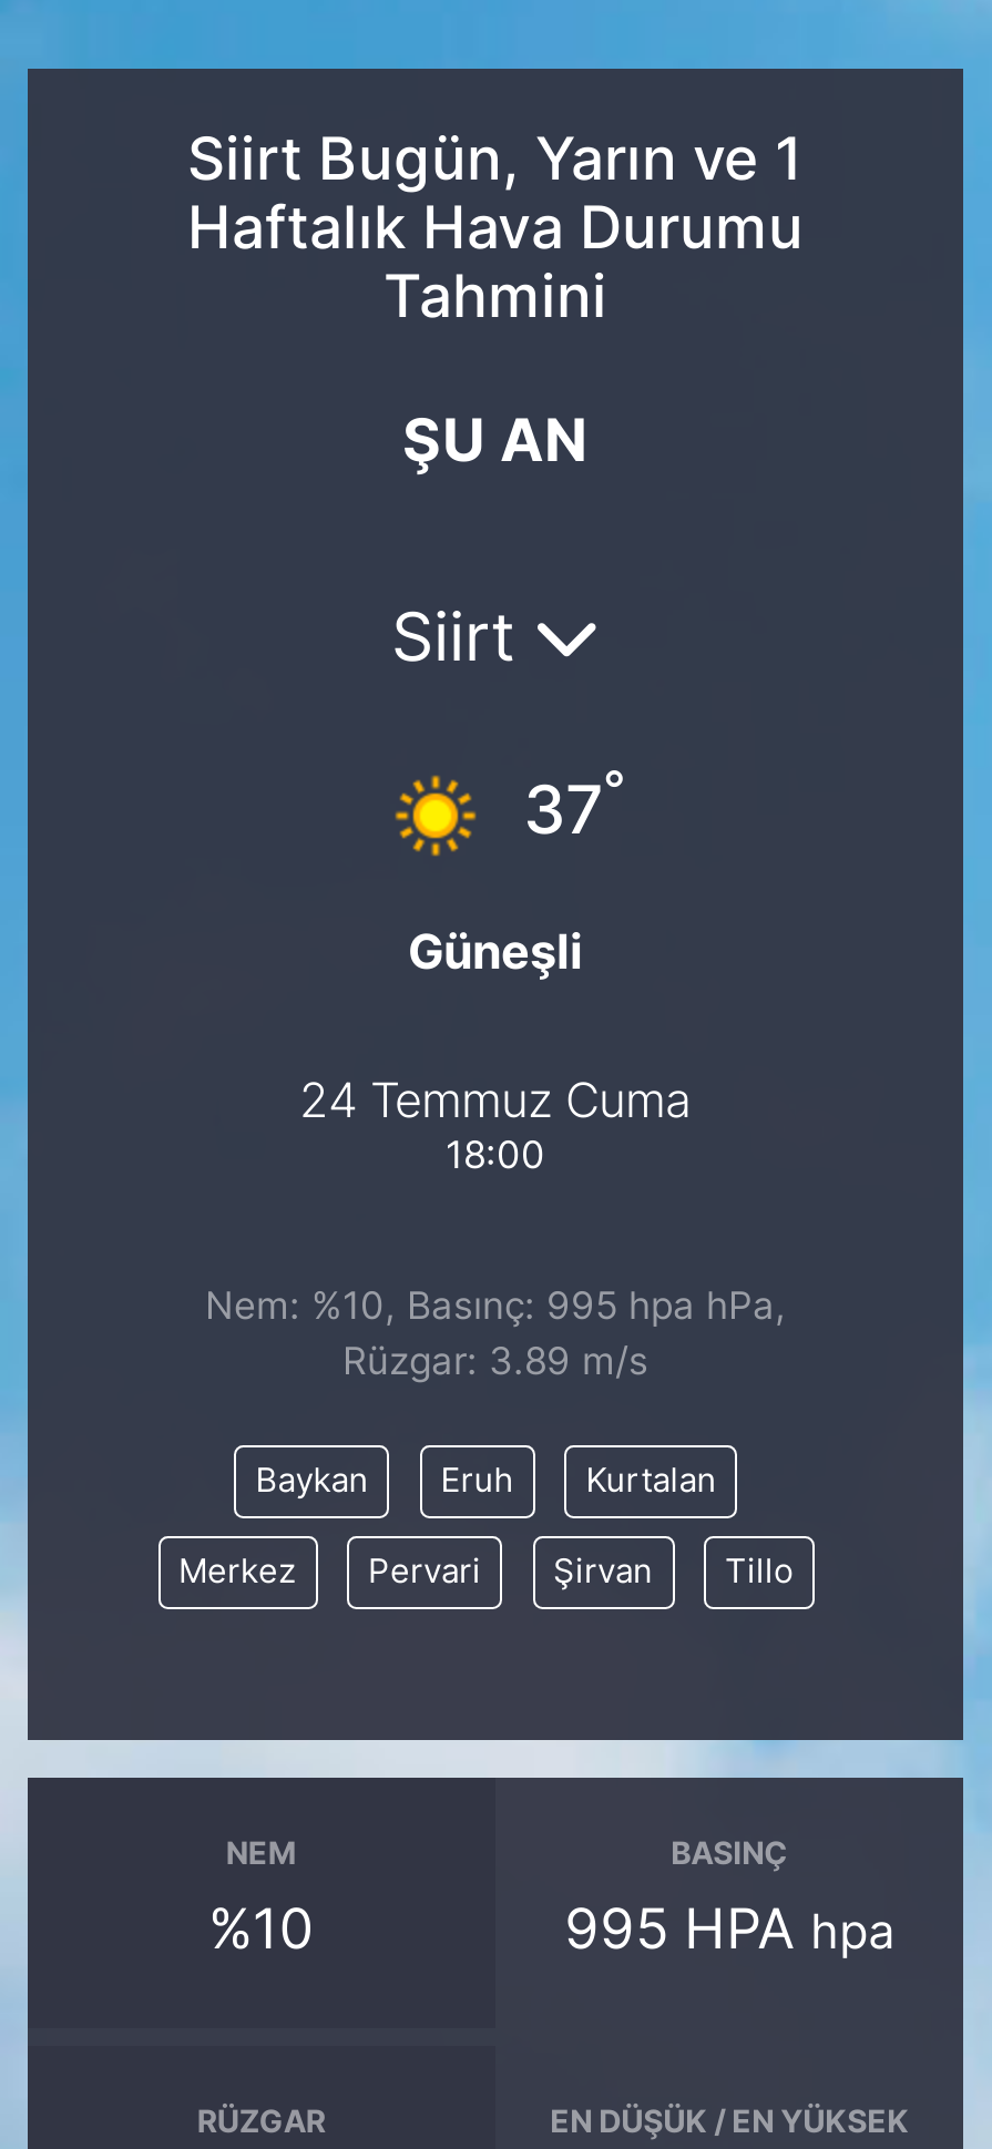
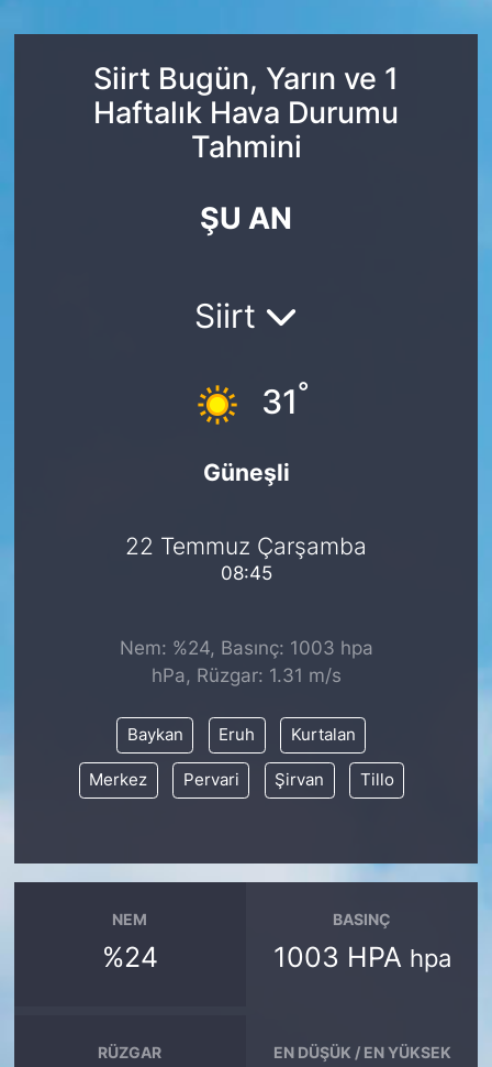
- 37°
+ 31°

- 24 Temmuz Cuma
- 18:00
+ 22 Temmuz Çarşamba
+ 08:45

- Nem: %10, Basınç: 995 hpa hPa,
- Rüzgar: 3.89 m/s
+ Nem: %24, Basınç: 1003 hpa
+ hPa, Rüzgar: 1.31 m/s

- %10
+ %24

- 995 HPA hpa
+ 1003 HPA hpa
